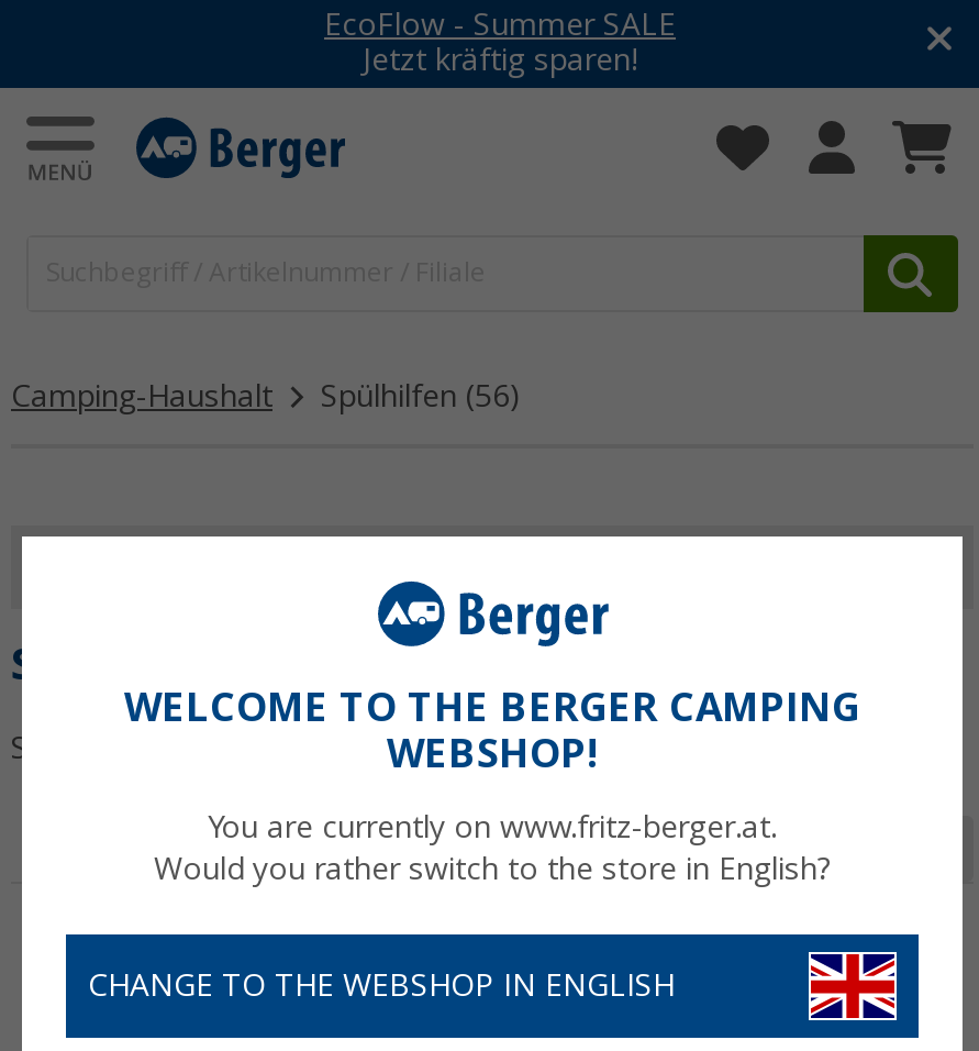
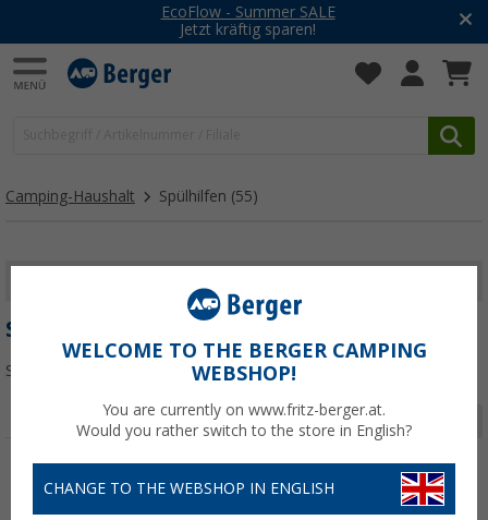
- Camping-Haushalt Spülhilfen (56)
+ Camping-Haushalt Spülhilfen (55)
